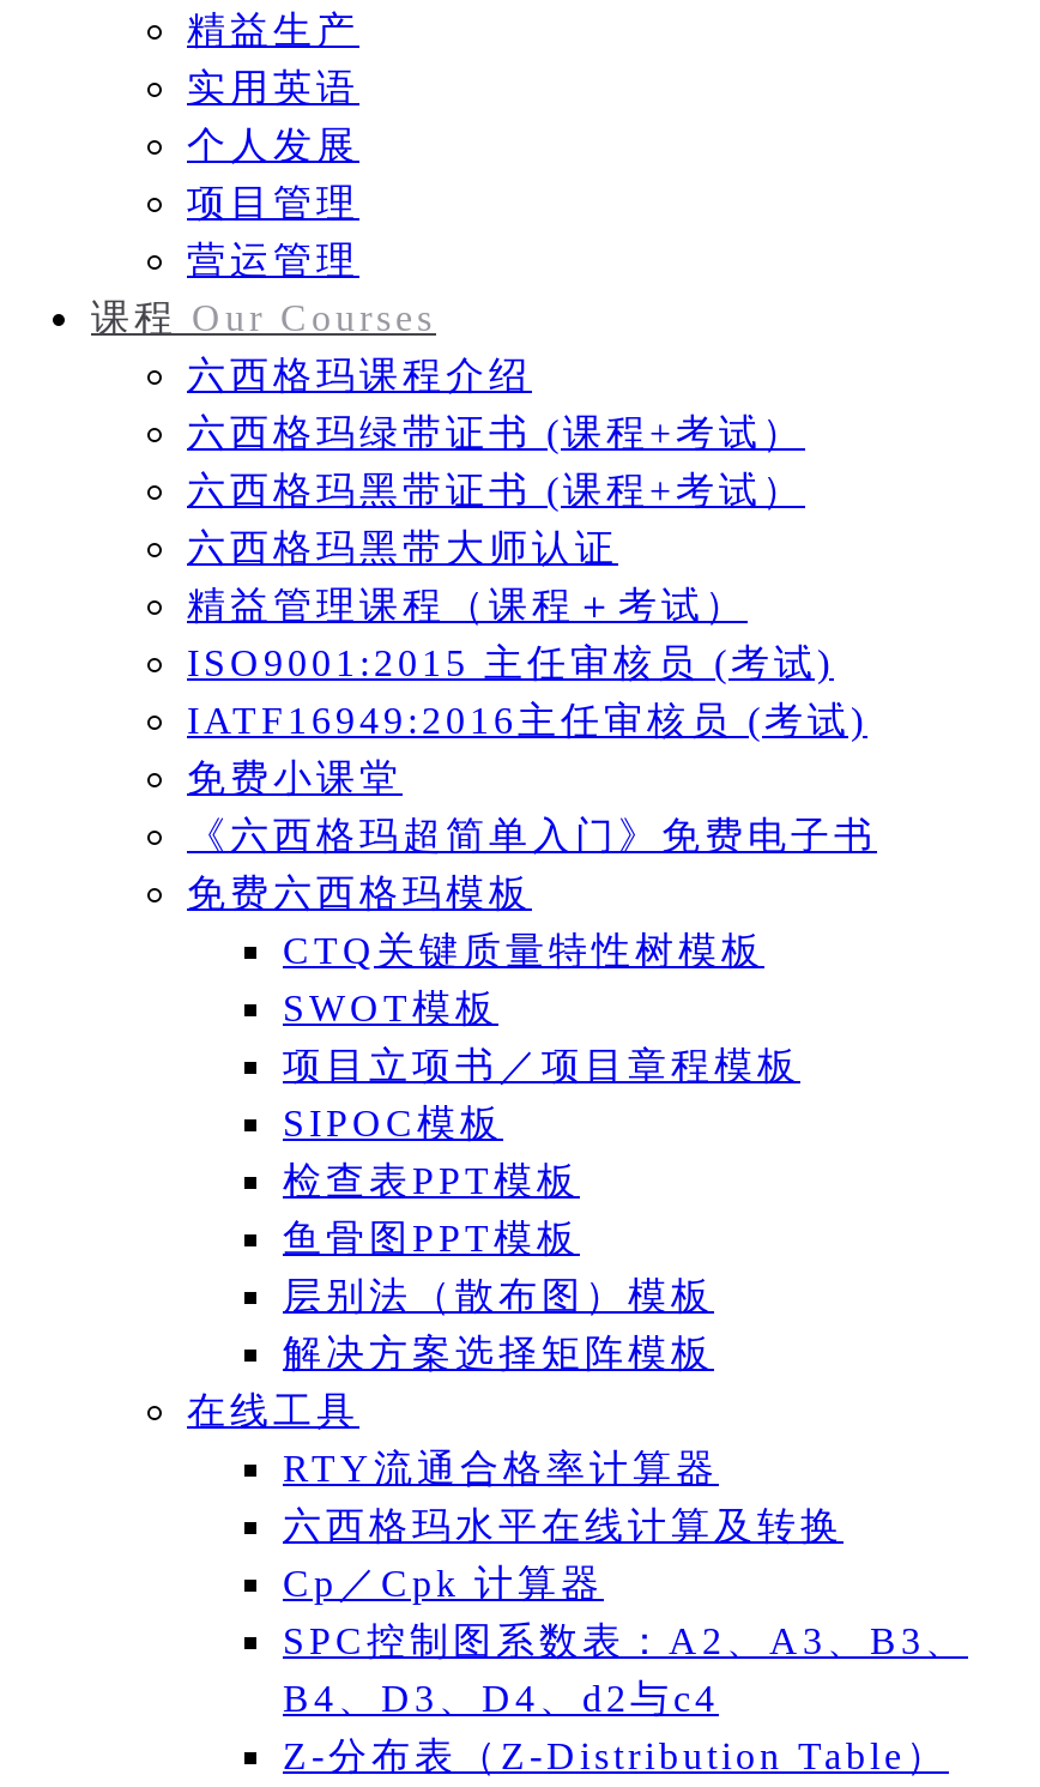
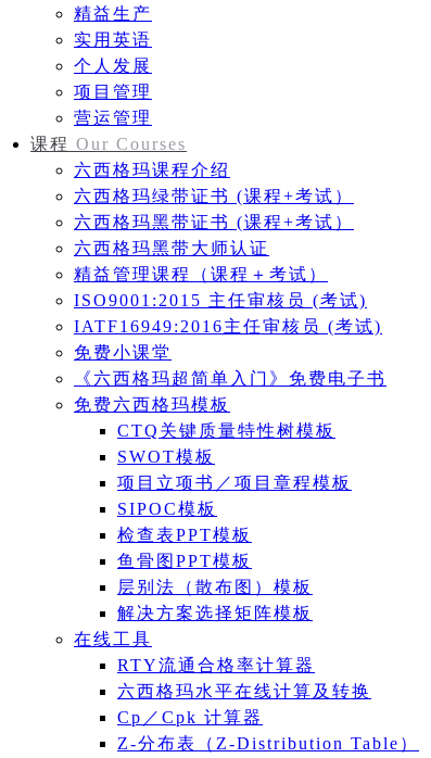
- SPC控制图系数表：A2、A3、B3、
- B4、D3、D4、d2与c4
